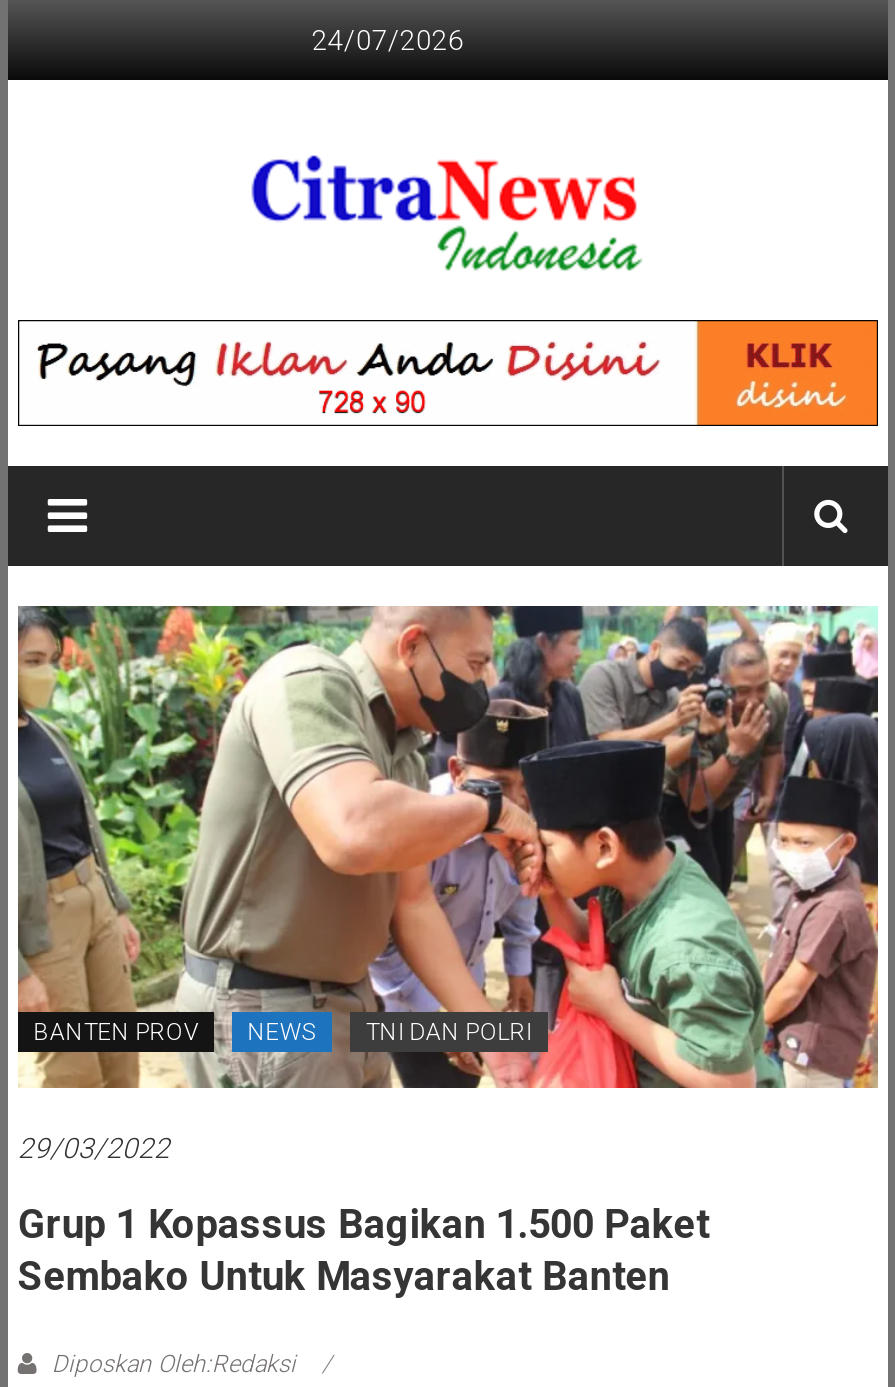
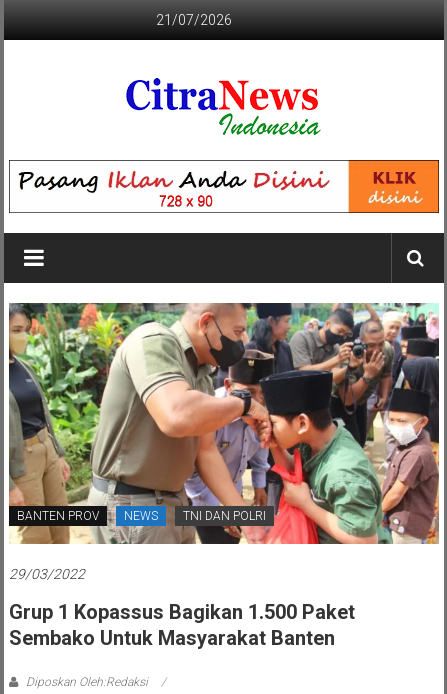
- 24/07/2026
+ 21/07/2026
